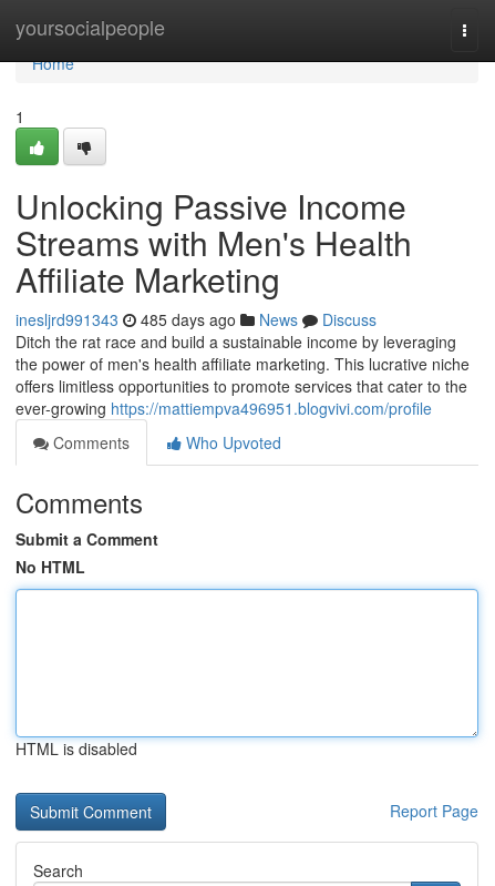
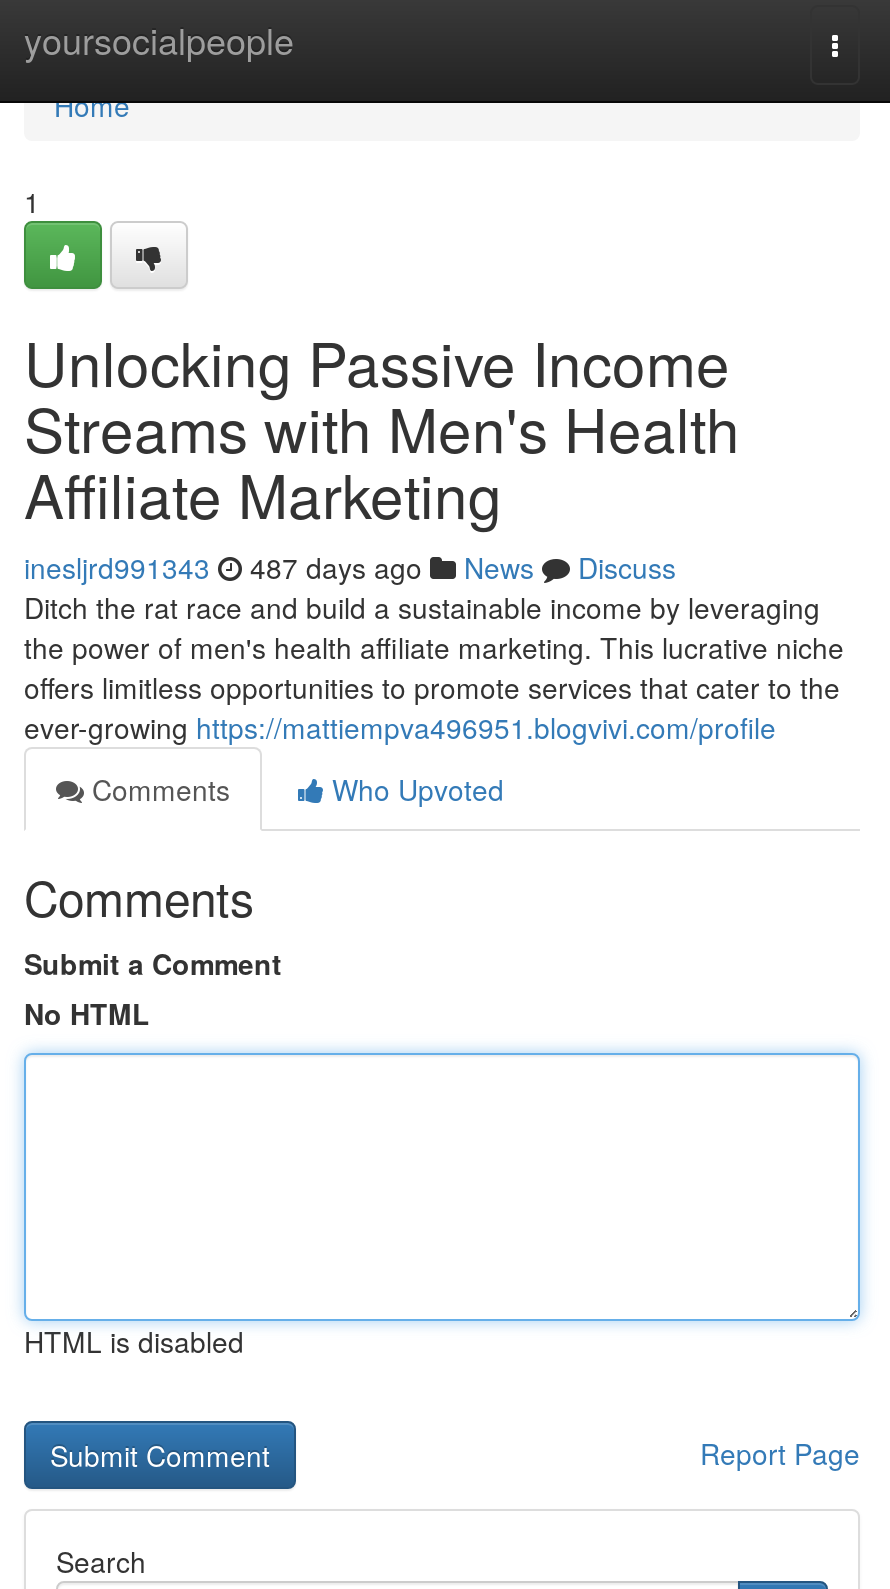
- inesljrd991343 485 days ago News Discuss
+ inesljrd991343 487 days ago News Discuss
